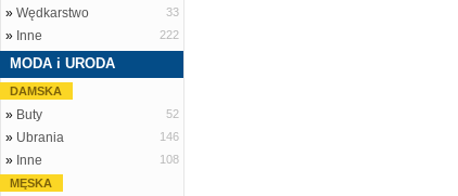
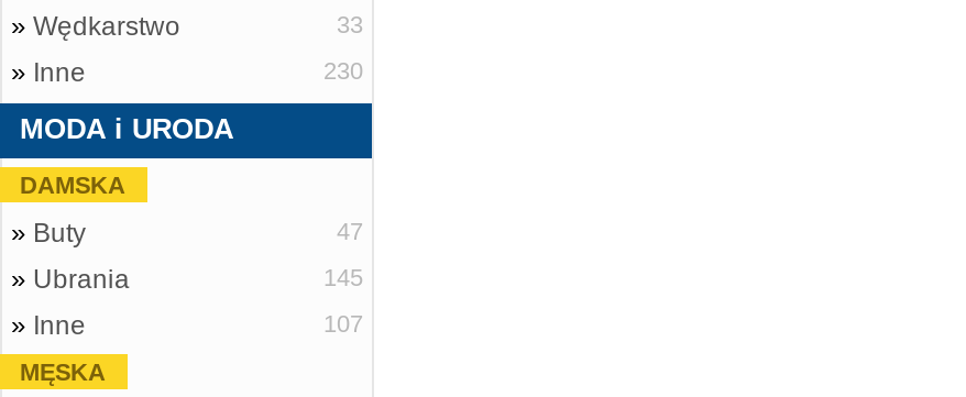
- 222
+ 230

- 52
+ 47

- 146
+ 145

- 108
+ 107
